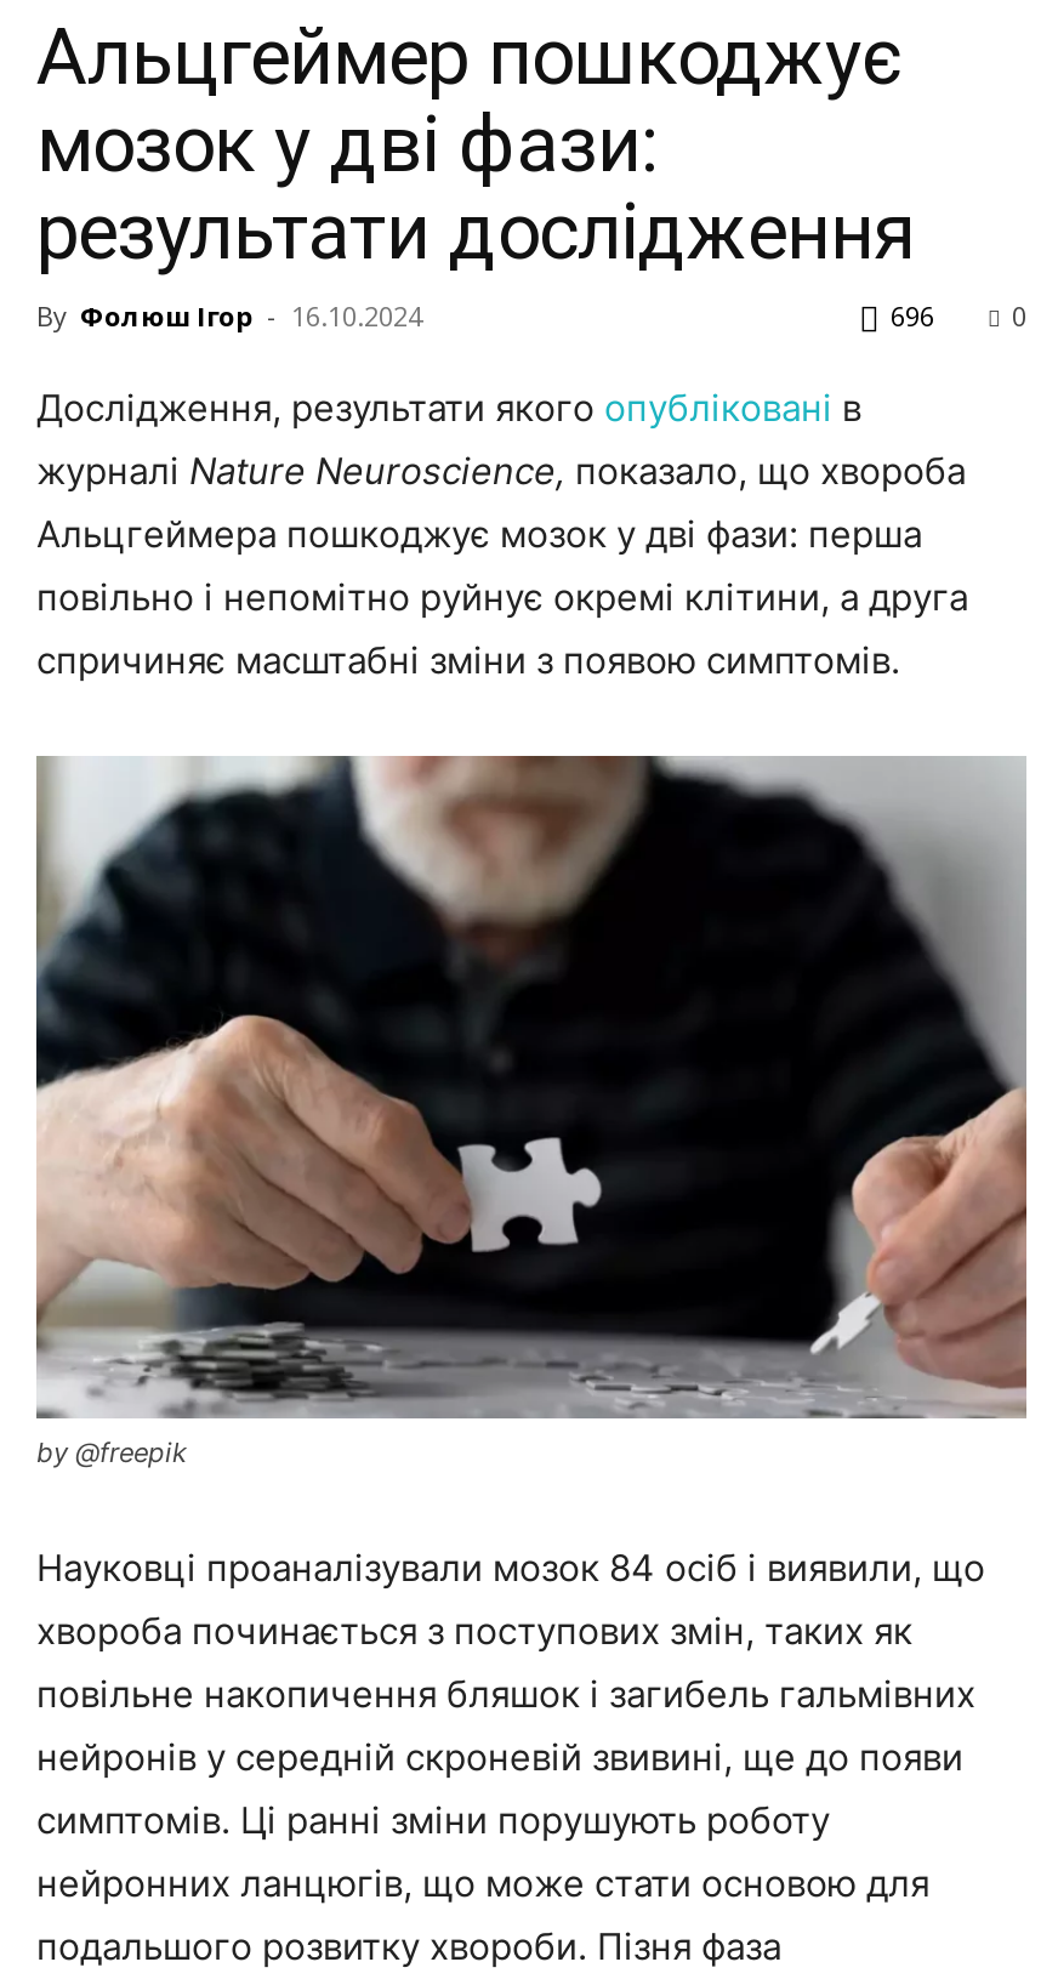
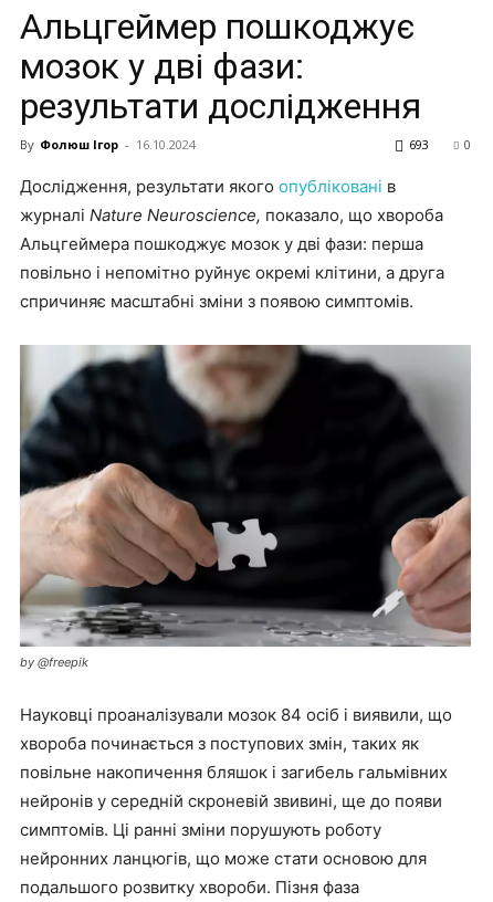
- 696
+ 693
